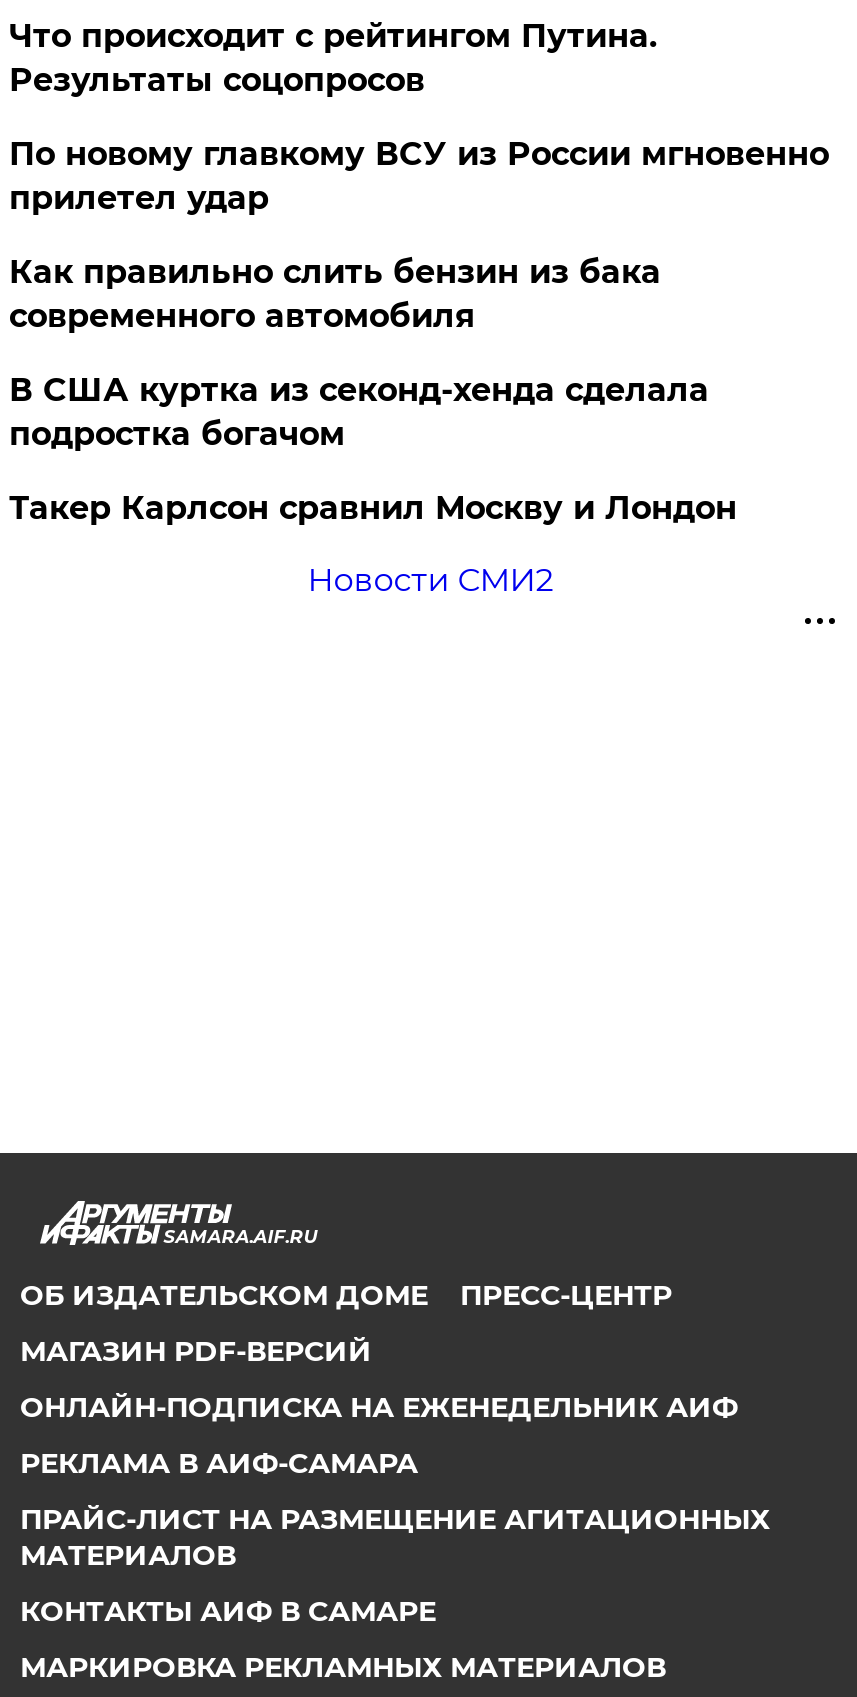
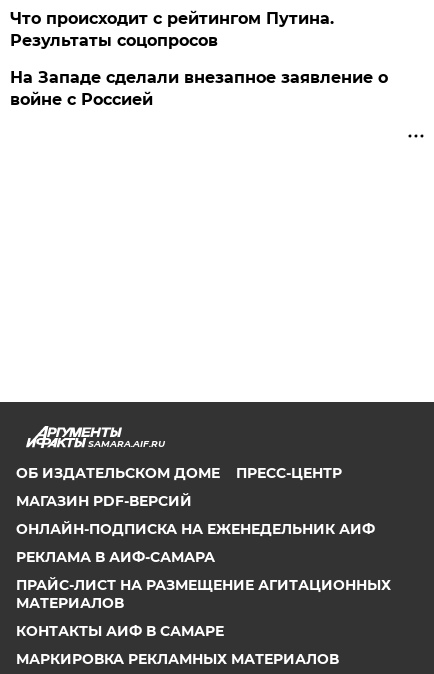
- По новому главкому ВСУ из России мгновенно
- прилетел удар
- Как правильно слить бензин из бака
- современного автомобиля
- В США куртка из секонд-хенда сделала
- подростка богачом
- Такер Карлсон сравнил Москву и Лондон
- Новости СМИ2
+ На Западе сделали внезапное заявление о
+ войне с Россией
